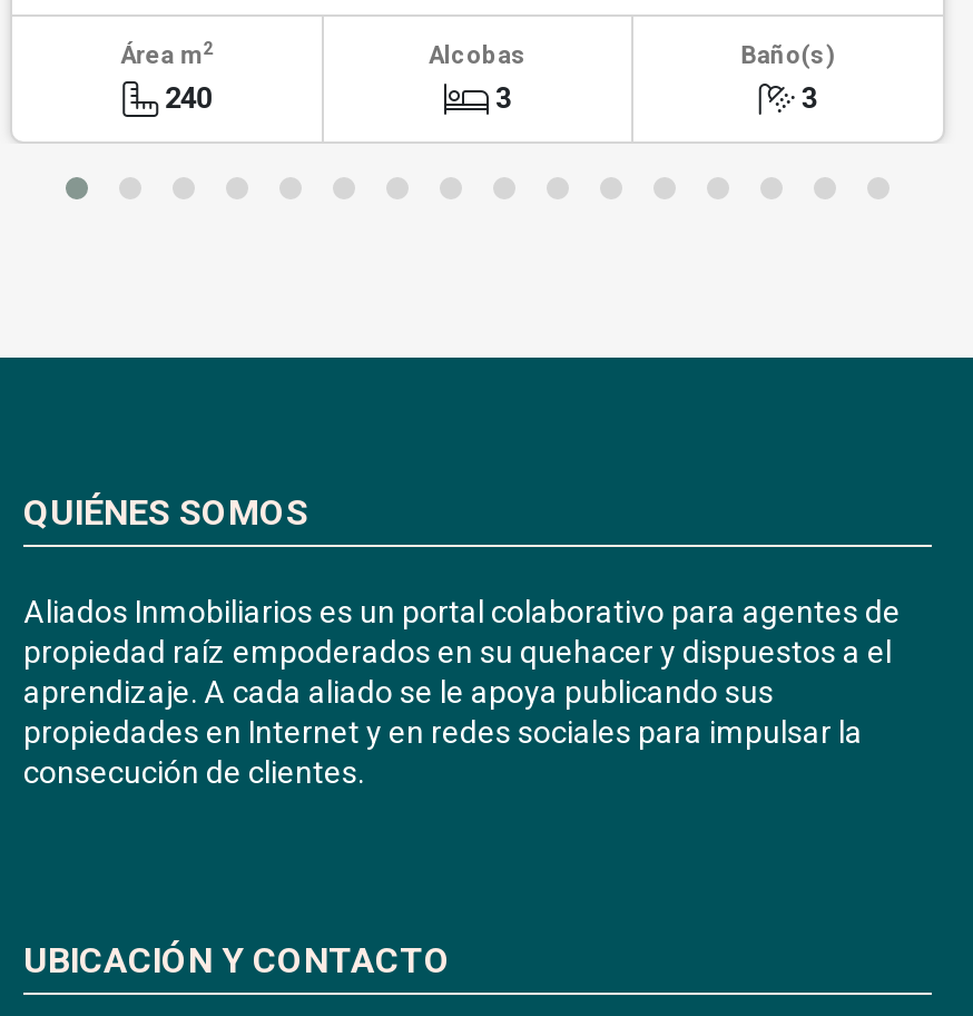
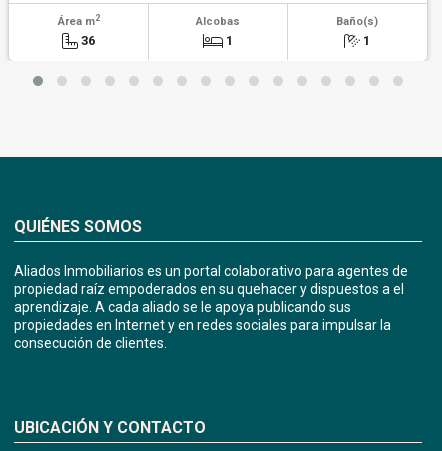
- 240
+ 36

- 3
+ 1

- 3
+ 1
